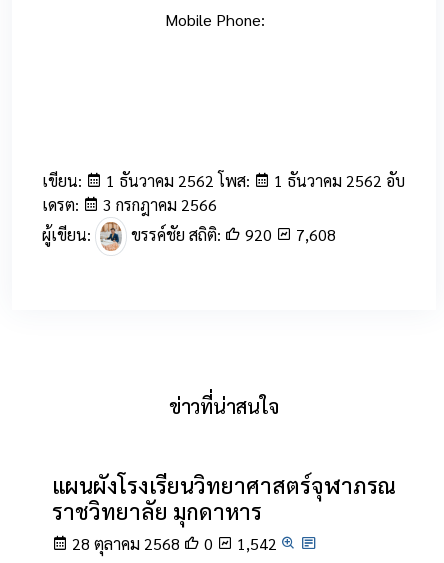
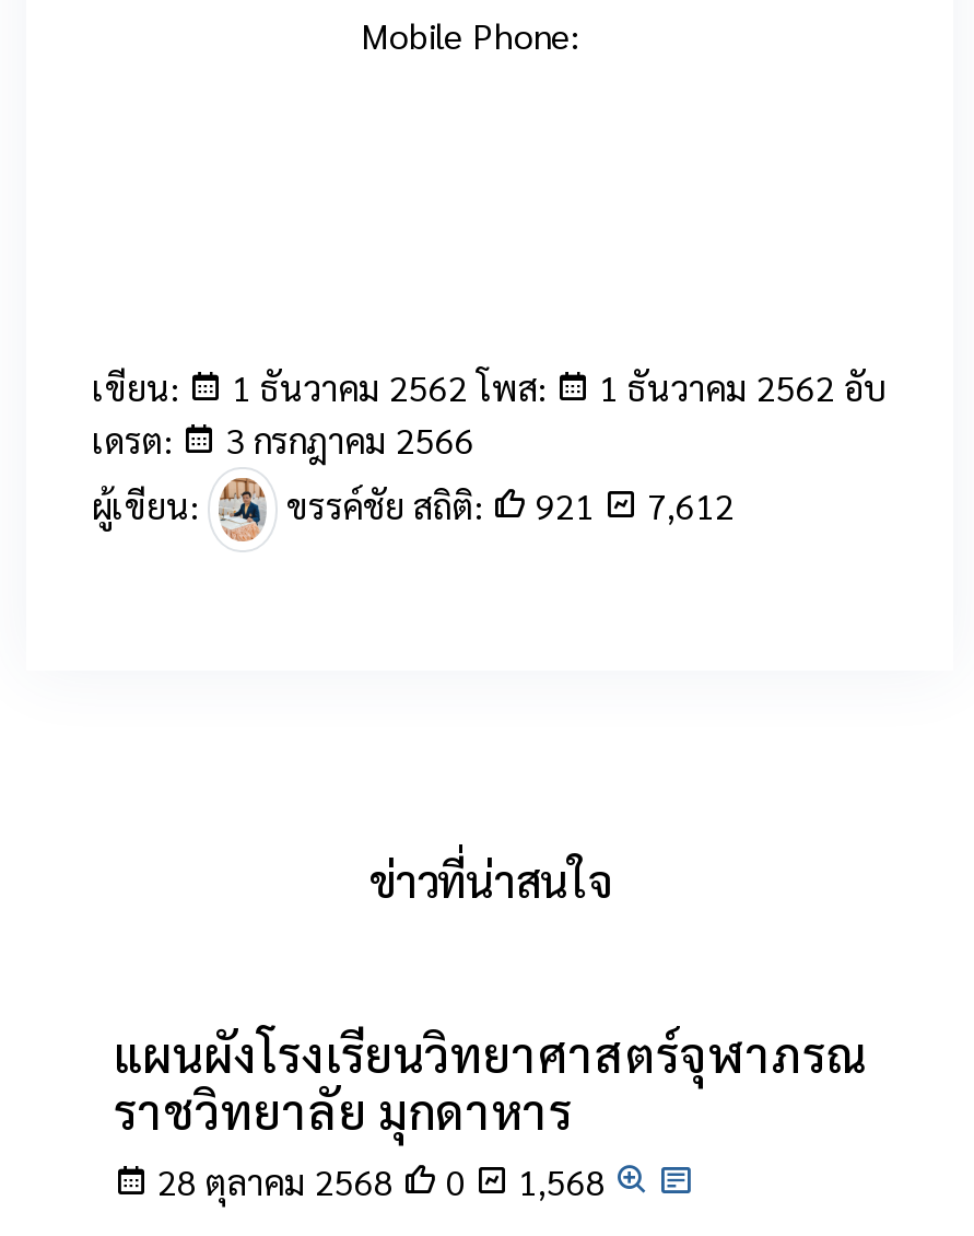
- 920
+ 921

- 7,608
+ 7,612

- 1,542
+ 1,568
